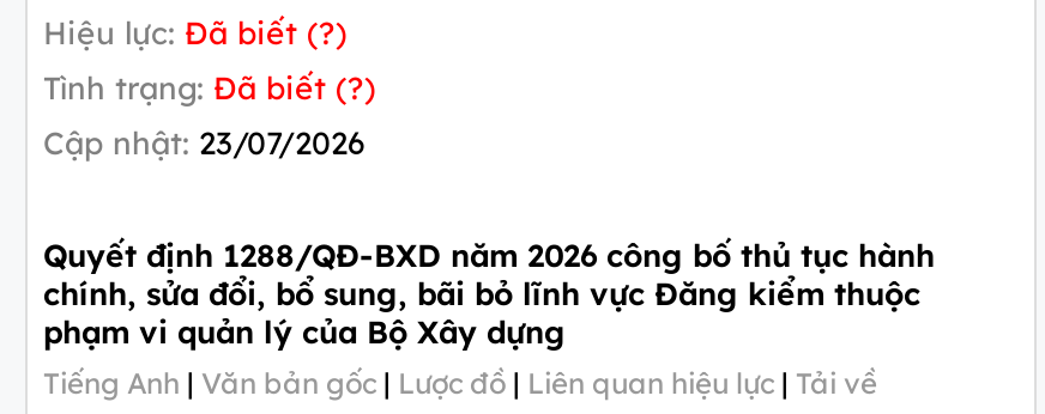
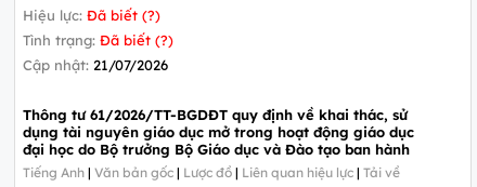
- Cập nhật: 23/07/2026
+ Cập nhật: 21/07/2026

- Quyết định 1288/QĐ-BXD năm 2026 công bố thủ tục hành
- chính, sửa đổi, bổ sung, bãi bỏ lĩnh vực Đăng kiểm thuộc
- phạm vi quản lý của Bộ Xây dựng
+ Thông tư 61/2026/TT-BGDĐT quy định về khai thác, sử
+ dụng tài nguyên giáo dục mở trong hoạt động giáo dục
+ đại học do Bộ trưởng Bộ Giáo dục và Đào tạo ban hành
